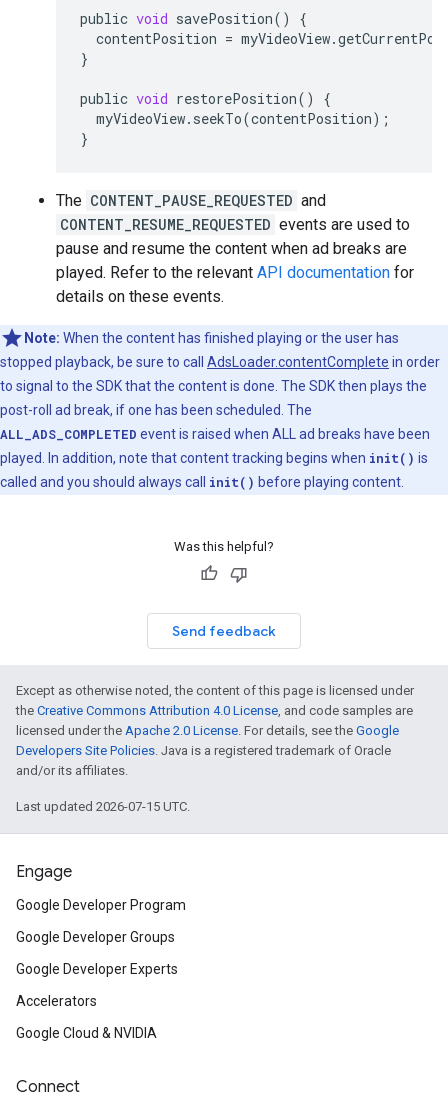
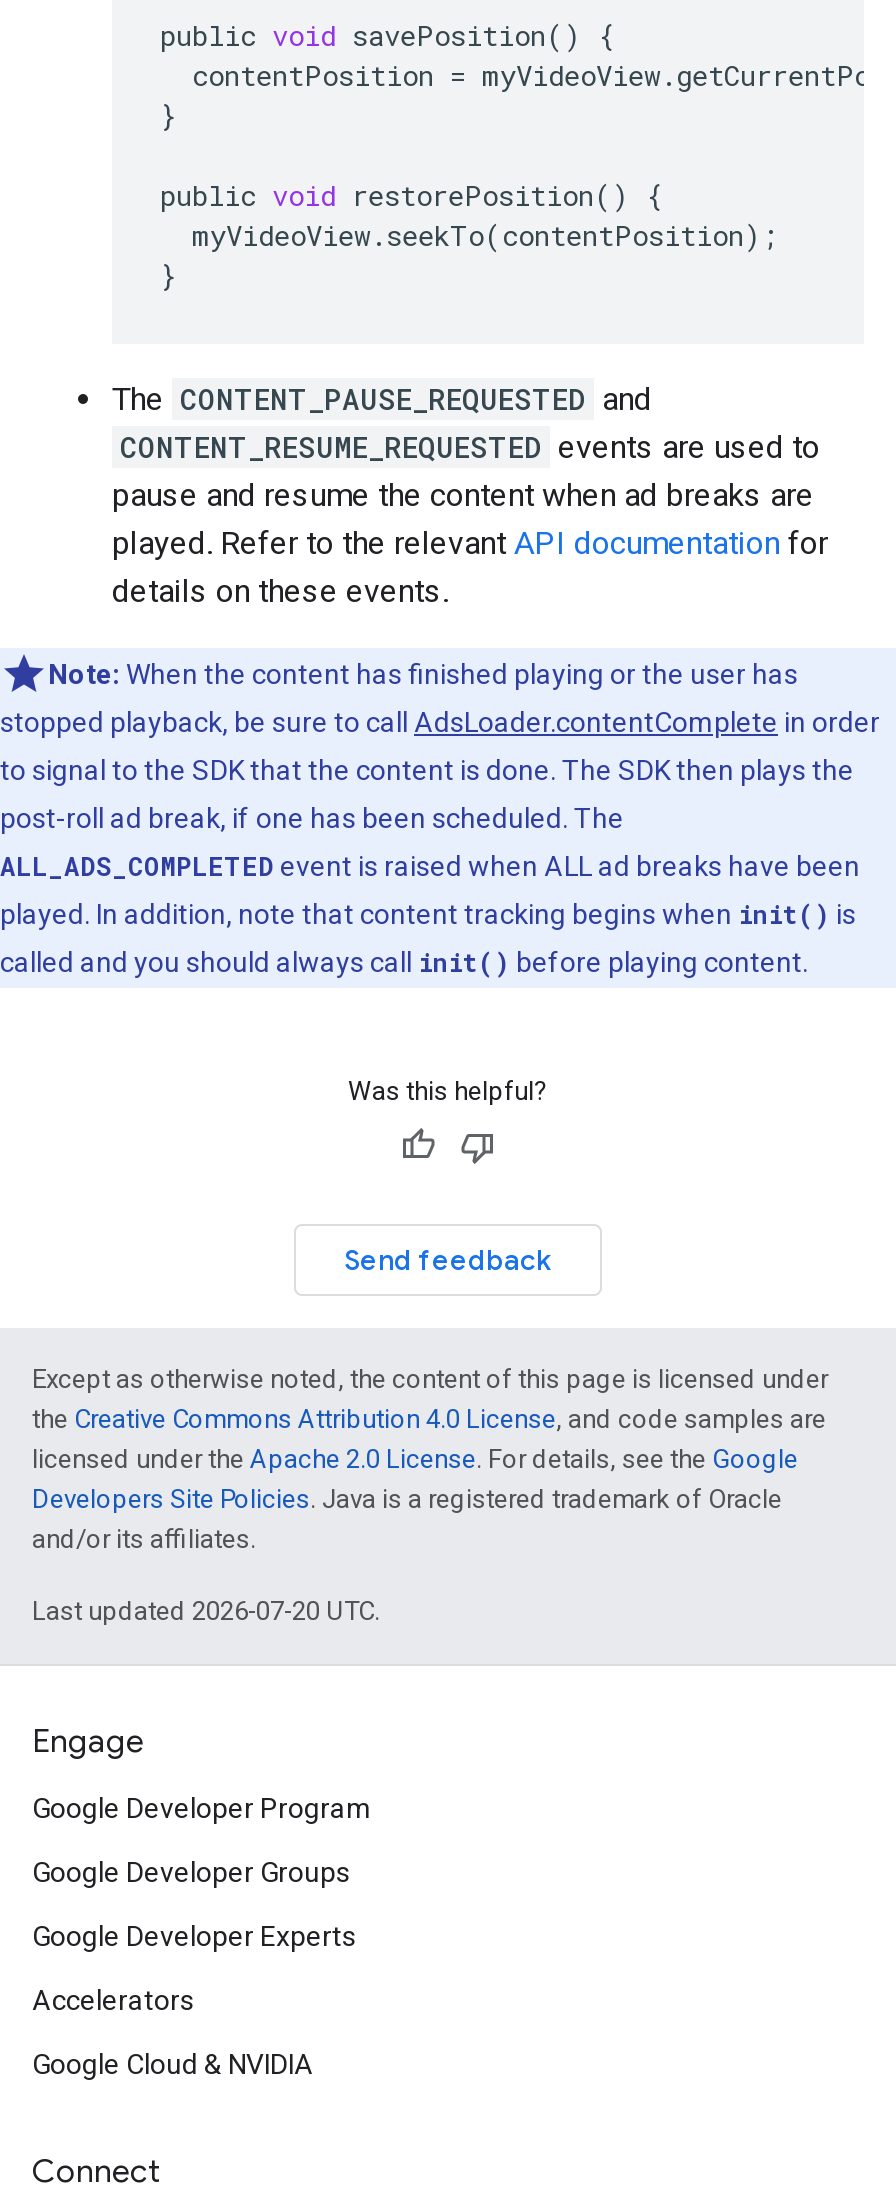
- Last updated 2026-07-15 UTC.
+ Last updated 2026-07-20 UTC.
